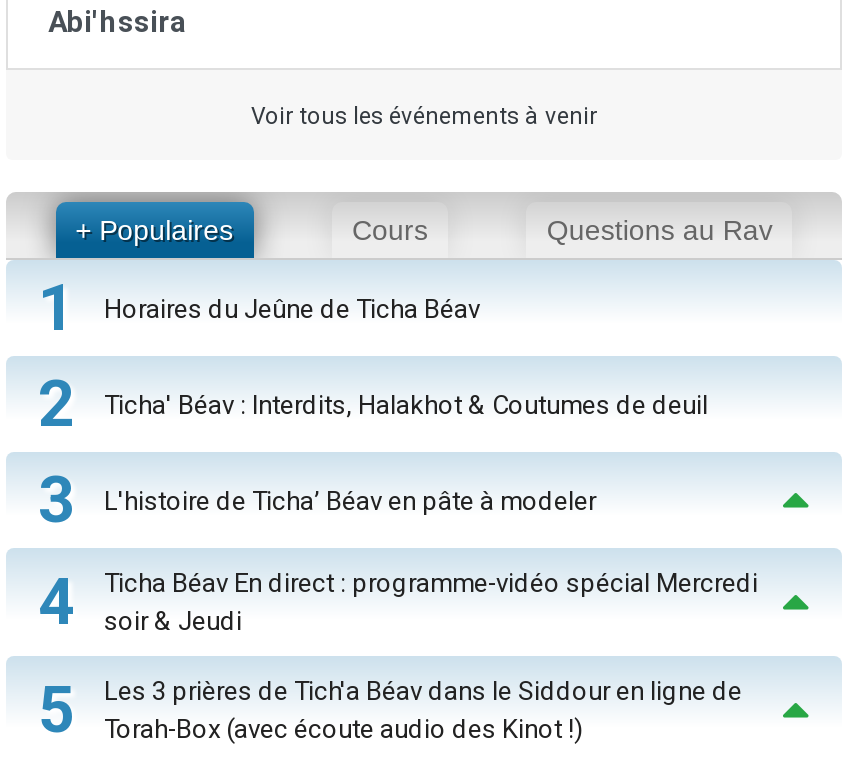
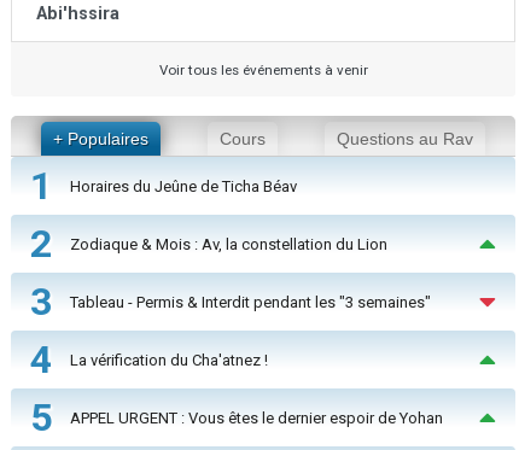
- Ticha' Béav : Interdits, Halakhot & Coutumes de deuil
+ Zodiaque & Mois : Av, la constellation du Lion

- L'histoire de Ticha’ Béav en pâte à modeler
+ Tableau - Permis & Interdit pendant les "3 semaines"

- Ticha Béav En direct : programme-vidéo spécial Mercredi
- soir & Jeudi
+ La vérification du Cha'atnez !

- Les 3 prières de Tich'a Béav dans le Siddour en ligne de
- Torah-Box (avec écoute audio des Kinot !)
+ APPEL URGENT : Vous êtes le dernier espoir de Yohan
